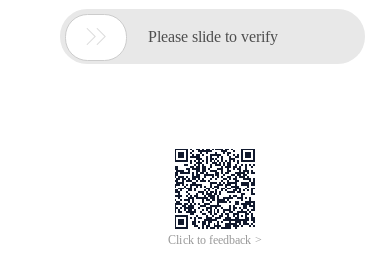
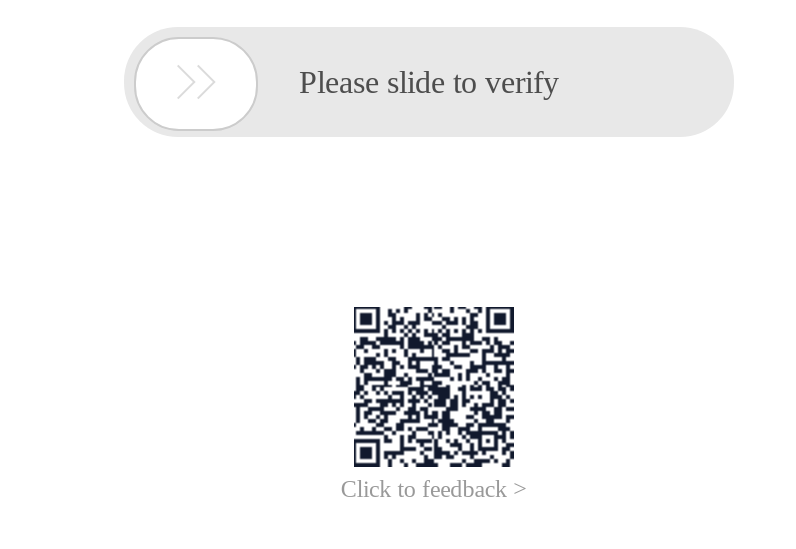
- [image]
+ [image]
